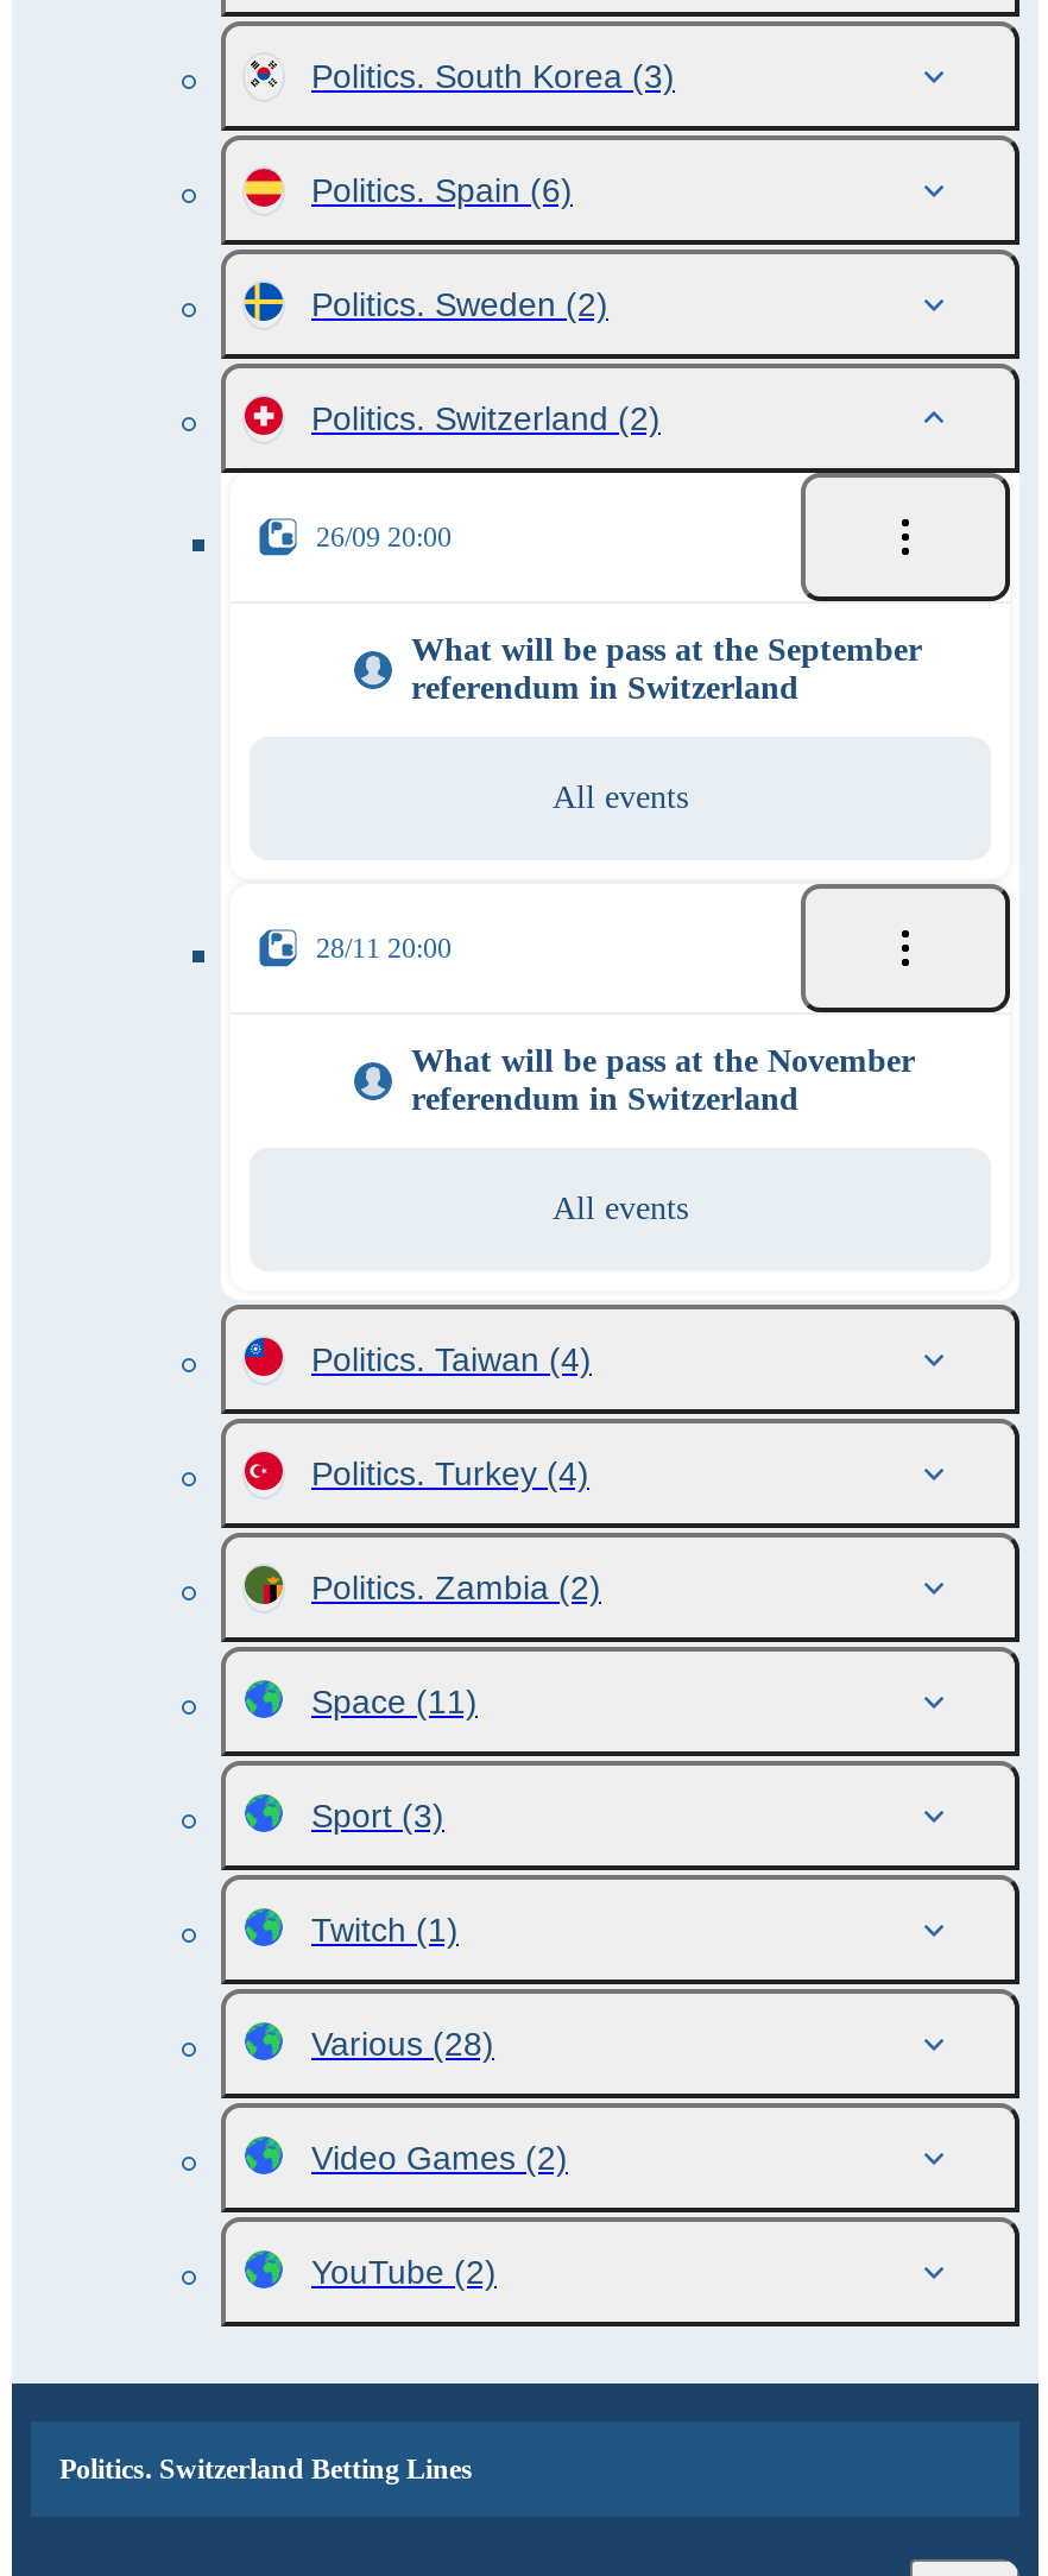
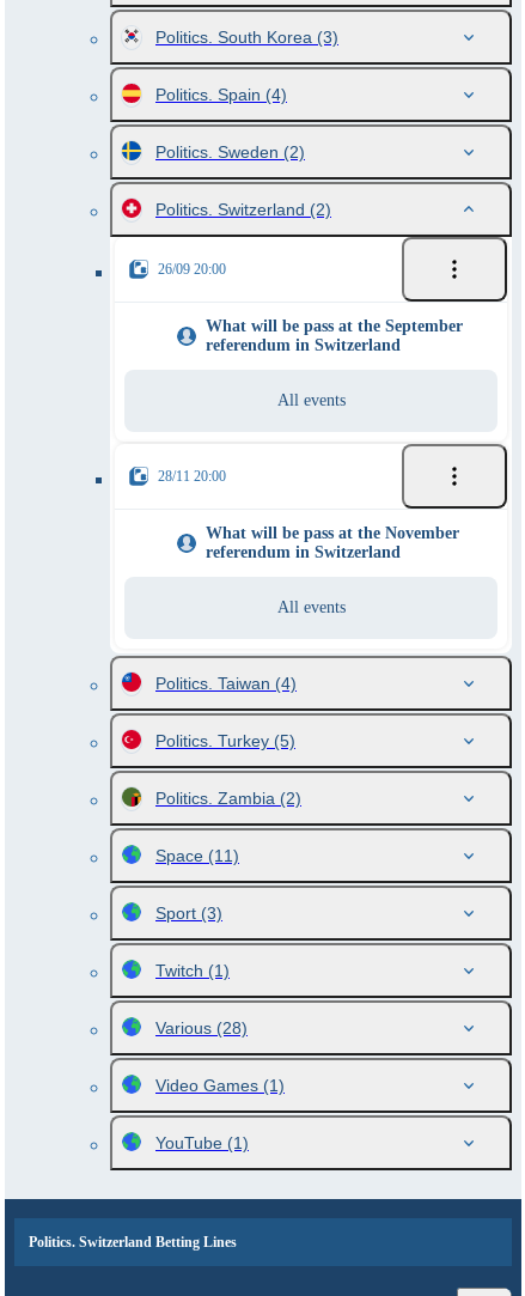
- Politics. Spain (6)
+ Politics. Spain (4)

- Politics. Turkey (4)
+ Politics. Turkey (5)

- Video Games (2)
+ Video Games (1)

- YouTube (2)
+ YouTube (1)
